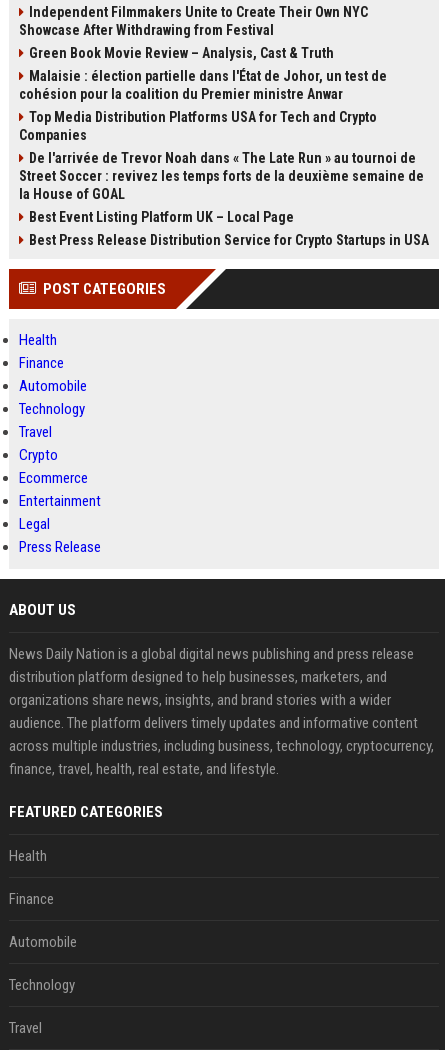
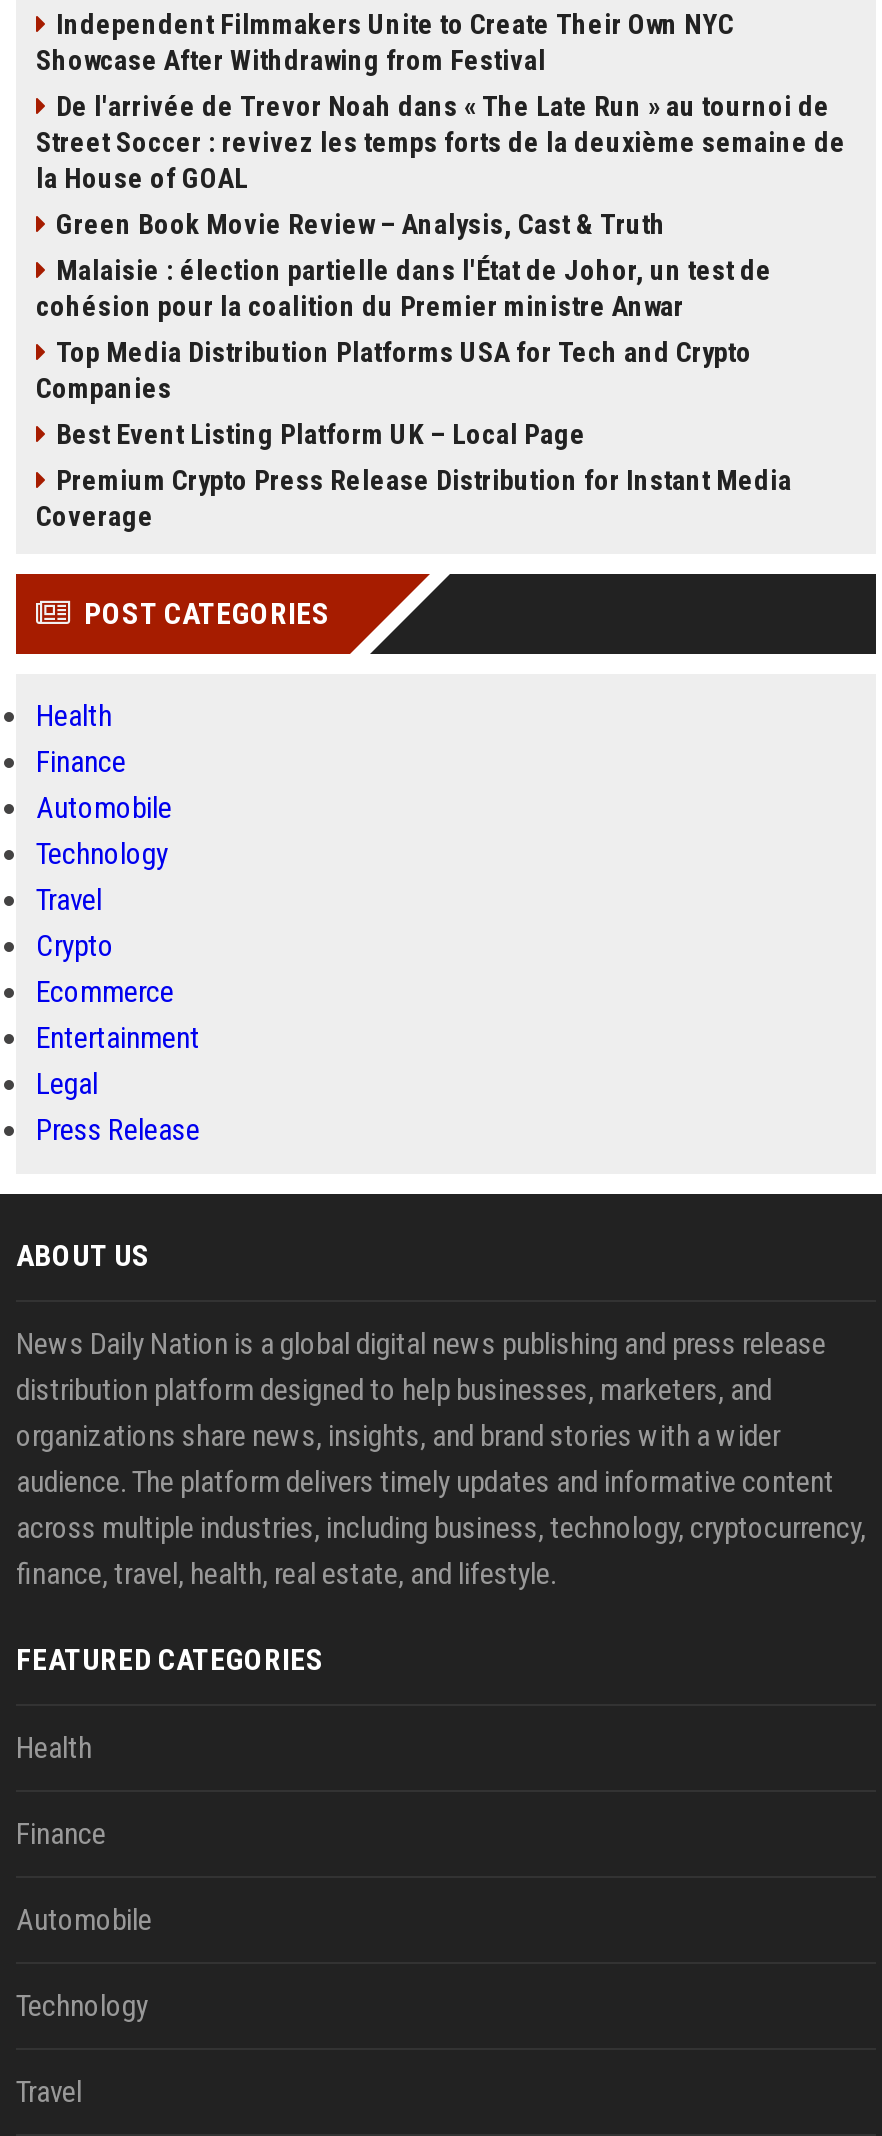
moved down: Green Book Movie Review – Analysis, Cast & Truth | Malaisie : élection partielle dans l'État de Johor, un test de | cohésion pour la coalition du Premier ministre Anwar | Top Media Distribution Platforms USA for Tech and Crypto | Companies

moved up: De l'arrivée de Trevor Noah dans « The Late Run » au tournoi de | Street Soccer : revivez les temps forts de la deuxième semaine de | la House of GOAL

- Best Press Release Distribution Service for Crypto Startups in USA
+ Premium Crypto Press Release Distribution for Instant Media
+ Coverage
